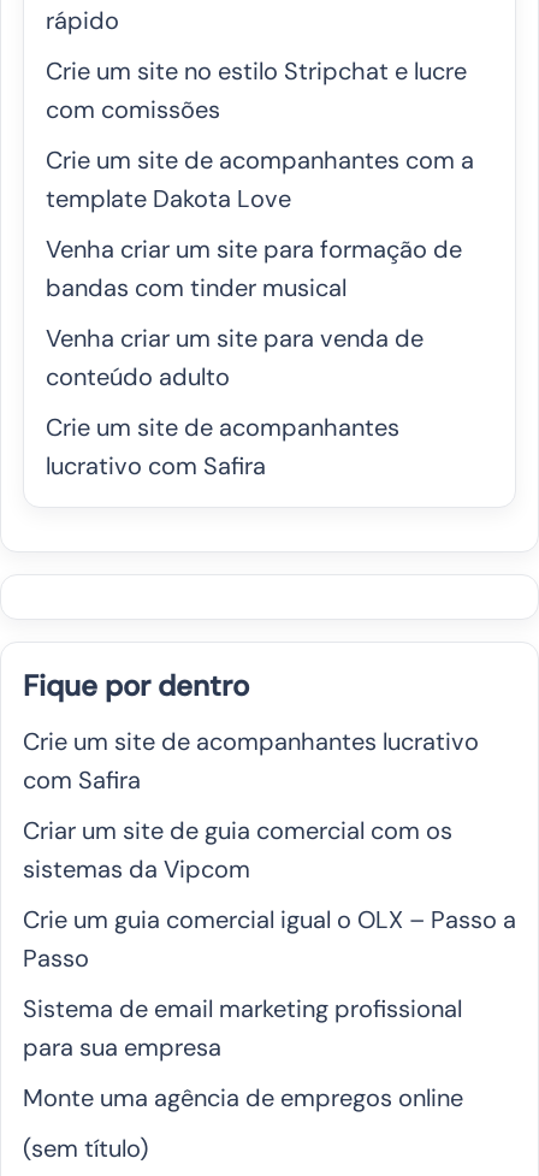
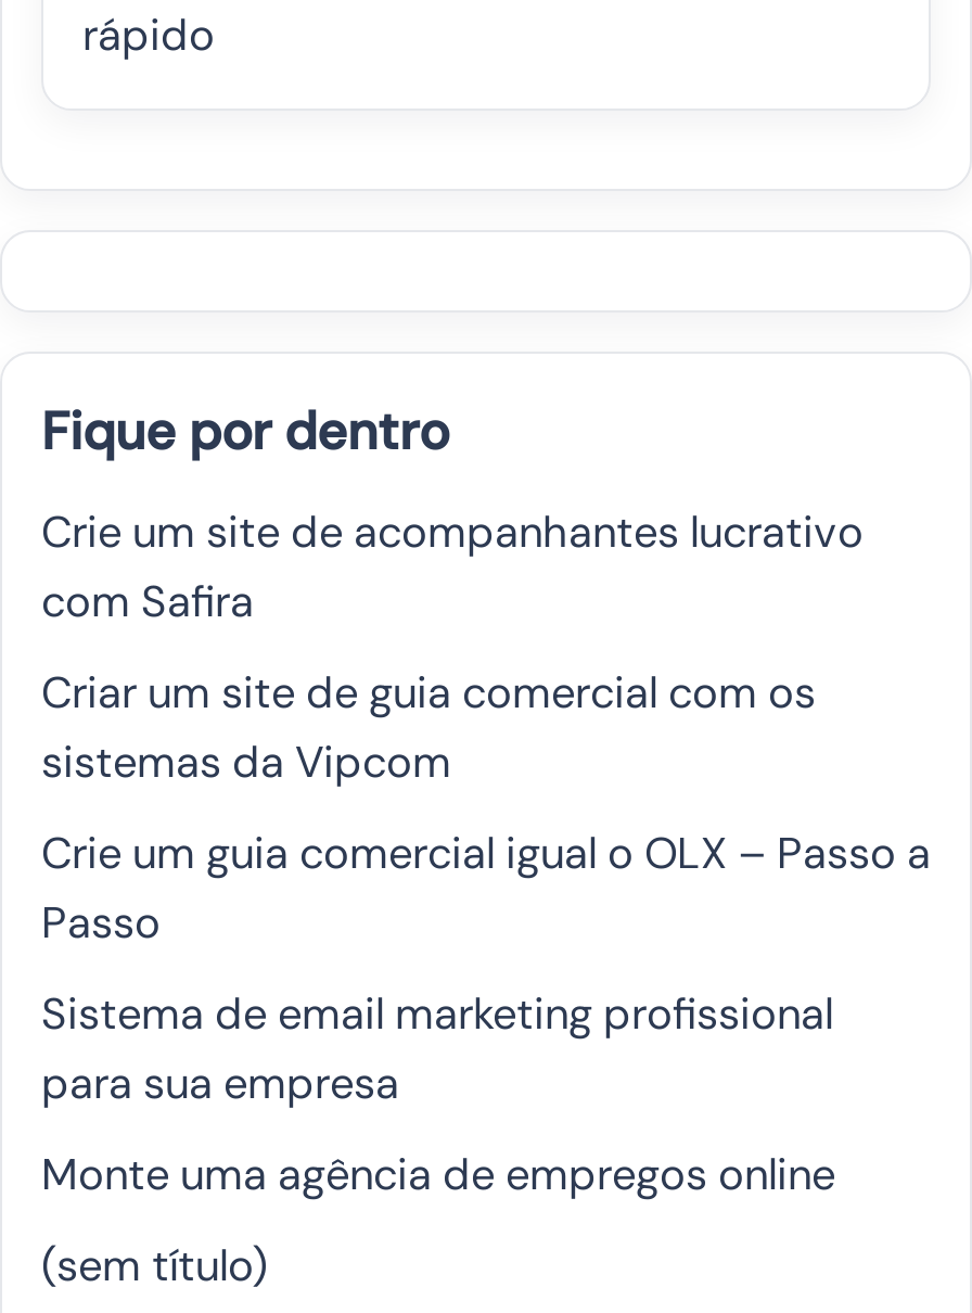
- Crie um site no estilo Stripchat e lucre
- com comissões
- Crie um site de acompanhantes com a
- template Dakota Love
- Venha criar um site para formação de
- bandas com tinder musical
- Venha criar um site para venda de
- conteúdo adulto
- Crie um site de acompanhantes
- lucrativo com Safira
